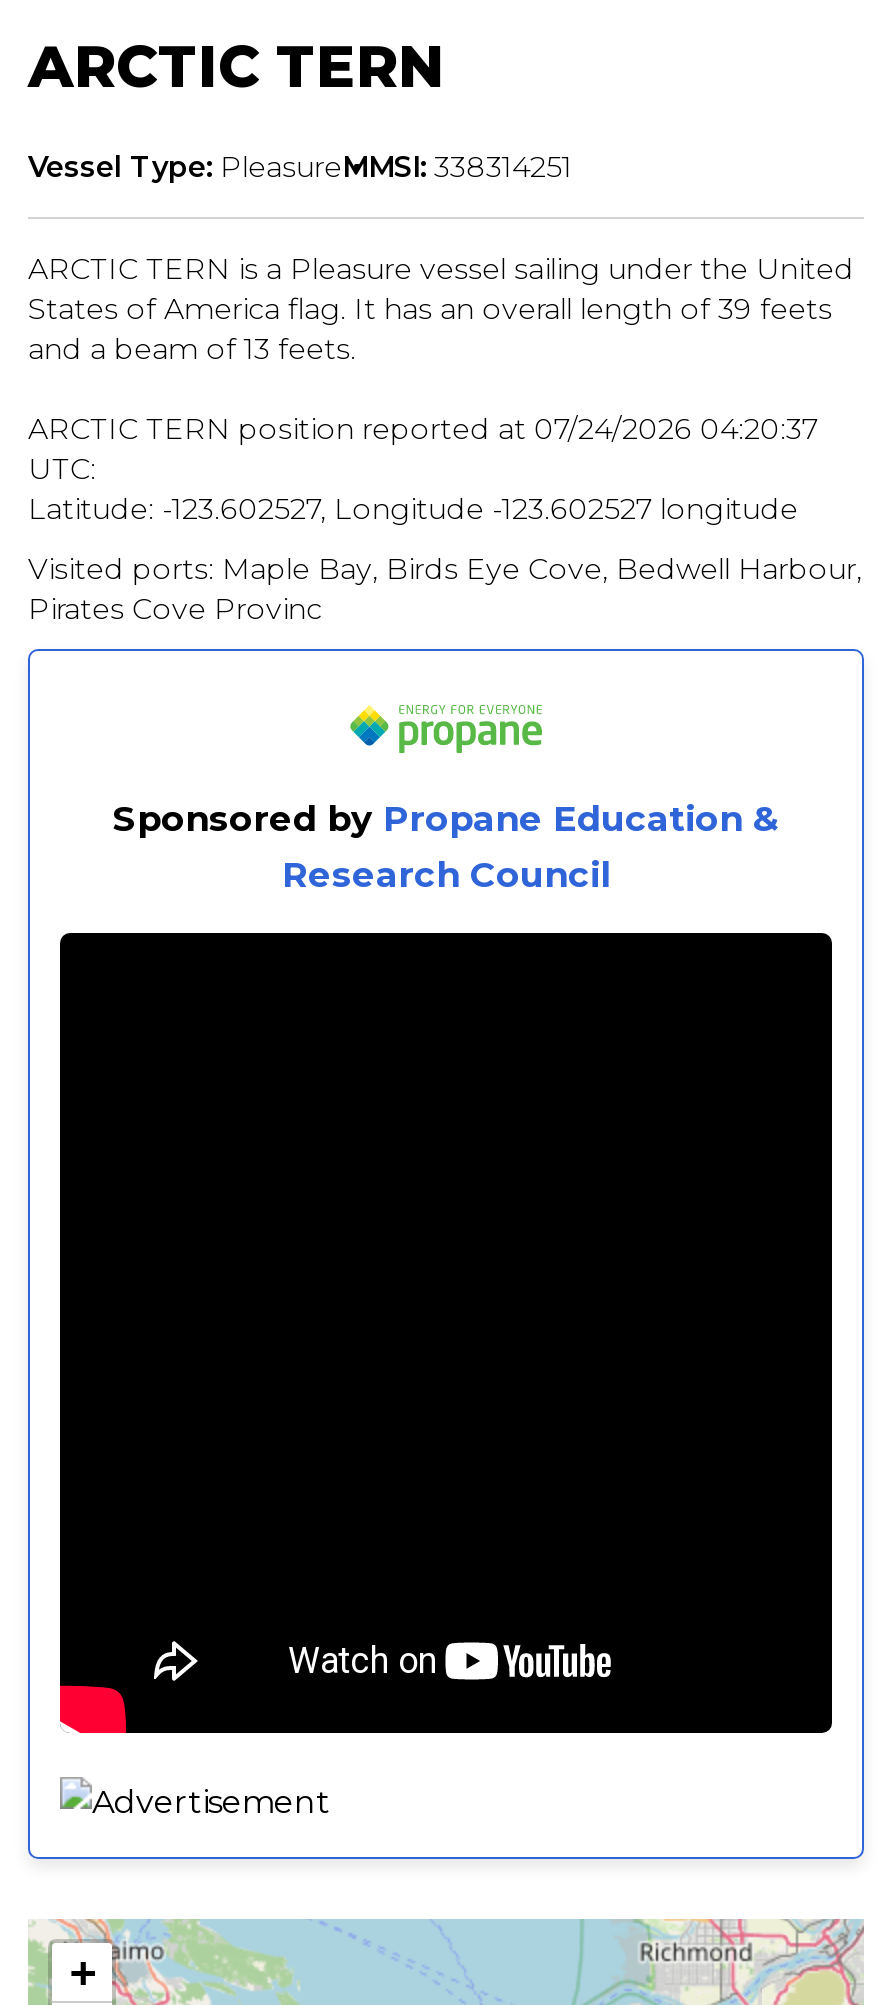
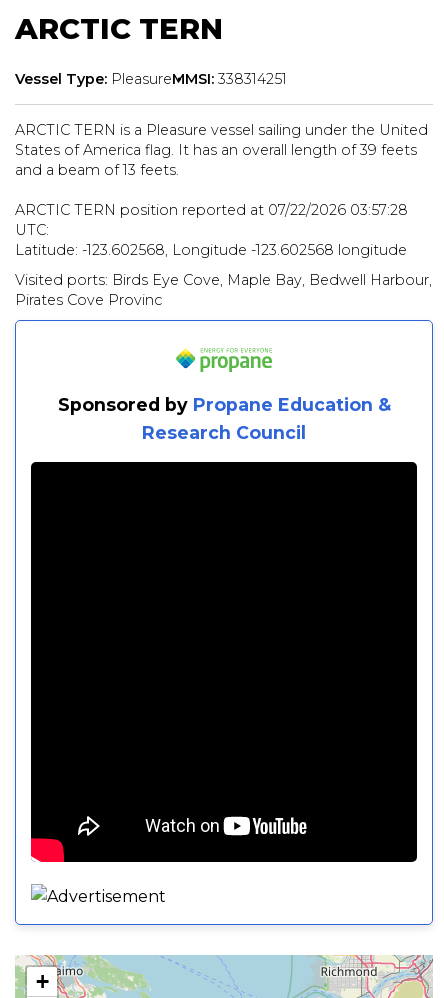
- ARCTIC TERN position reported at 07/24/2026 04:20:37
+ ARCTIC TERN position reported at 07/22/2026 03:57:28

- Latitude: -123.602527, Longitude -123.602527 longitude
+ Latitude: -123.602568, Longitude -123.602568 longitude

- Visited ports: Maple Bay, Birds Eye Cove, Bedwell Harbour,
+ Visited ports: Birds Eye Cove, Maple Bay, Bedwell Harbour,
